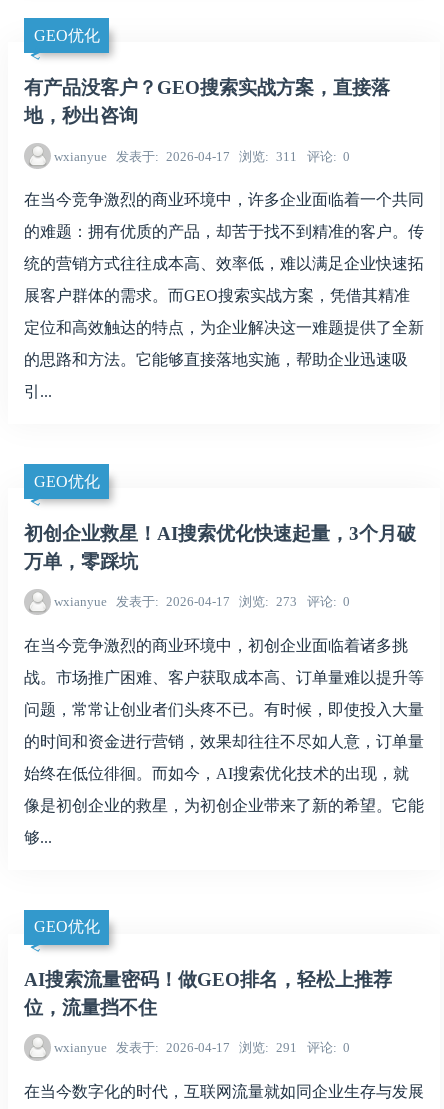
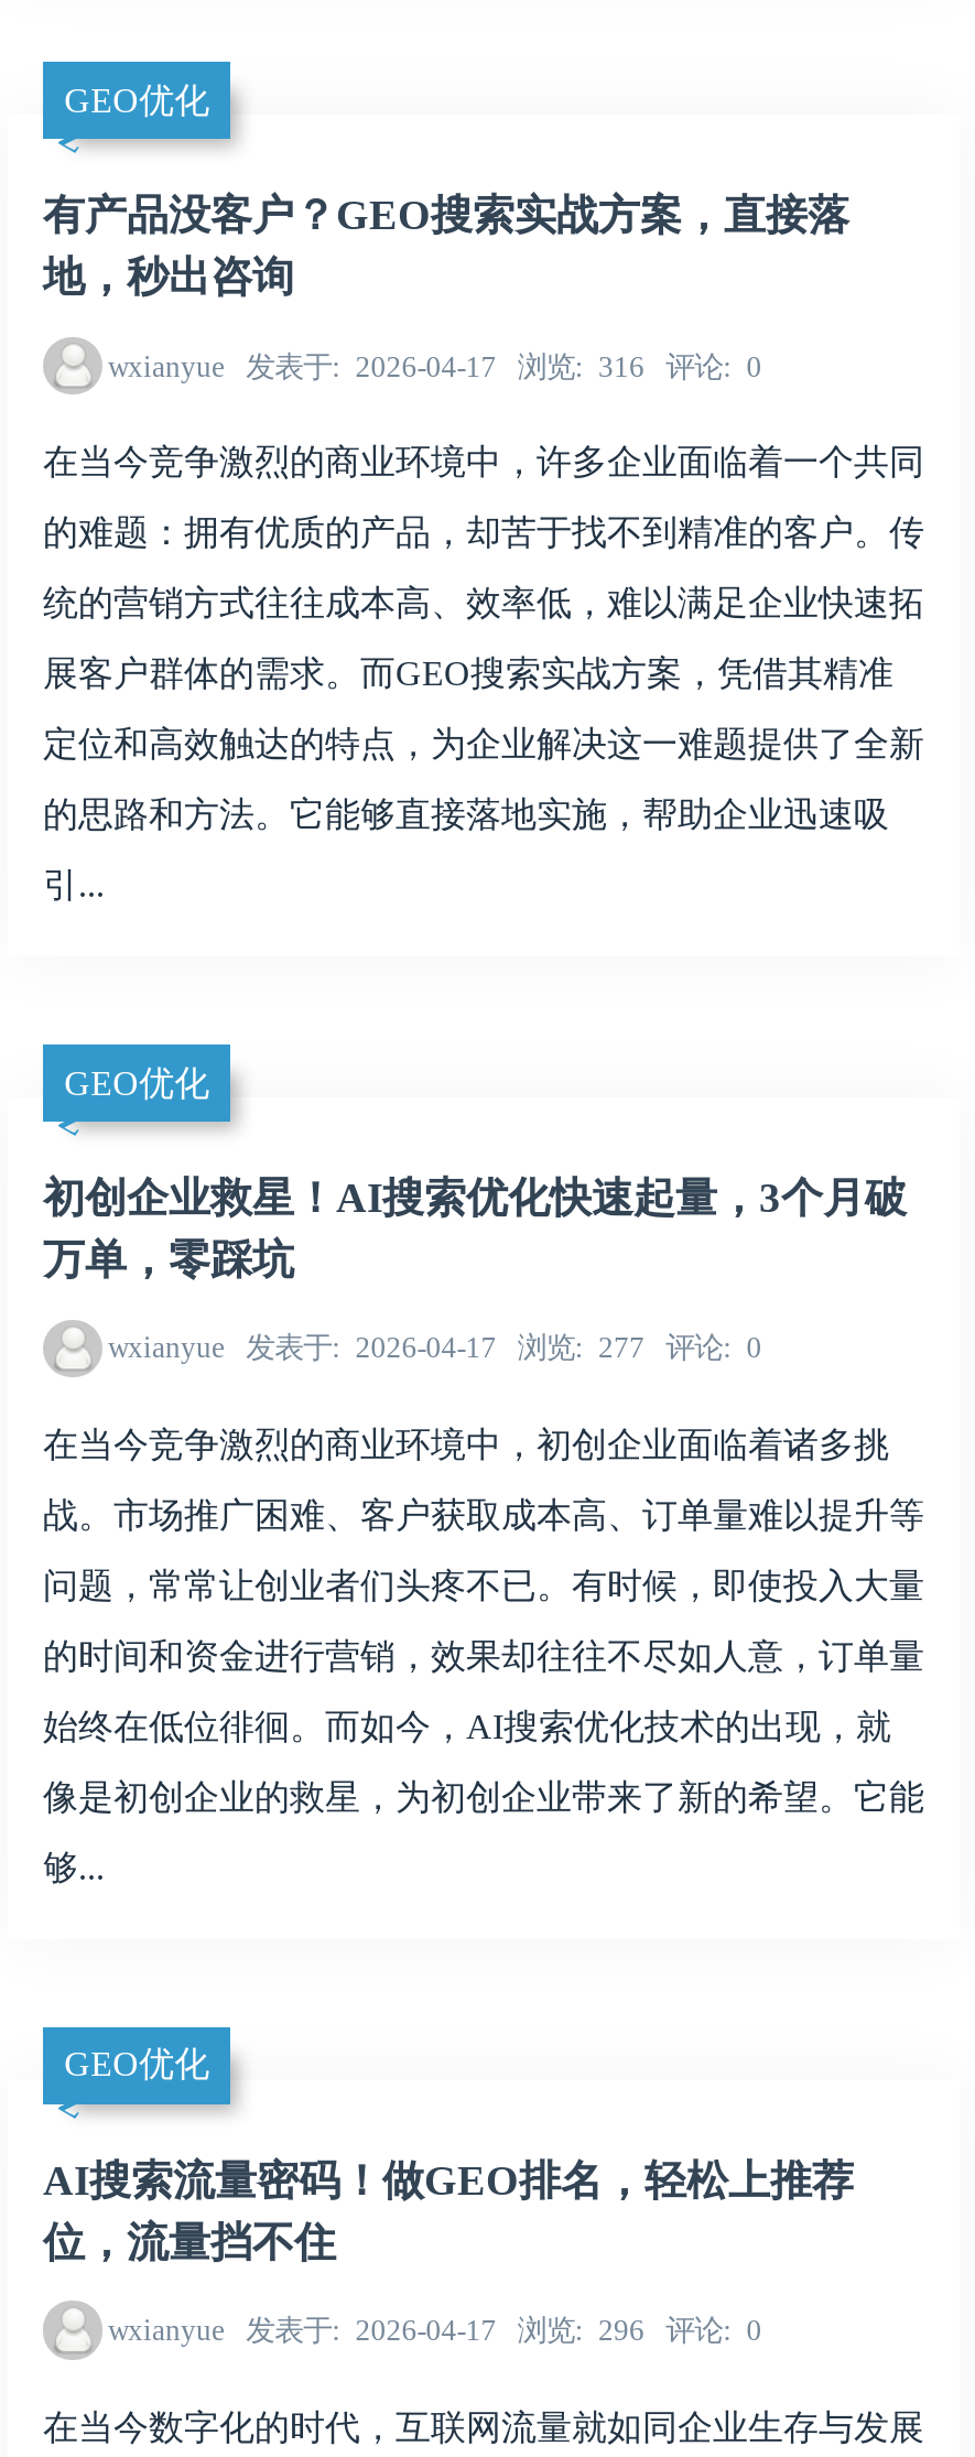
- wxianyue 发表于 2026-04-17 浏览 311 评论 0
+ wxianyue 发表于 2026-04-17 浏览 316 评论 0

- wxianyue 发表于 2026-04-17 浏览 273 评论 0
+ wxianyue 发表于 2026-04-17 浏览 277 评论 0

- wxianyue 发表于 2026-04-17 浏览 291 评论 0
+ wxianyue 发表于 2026-04-17 浏览 296 评论 0
